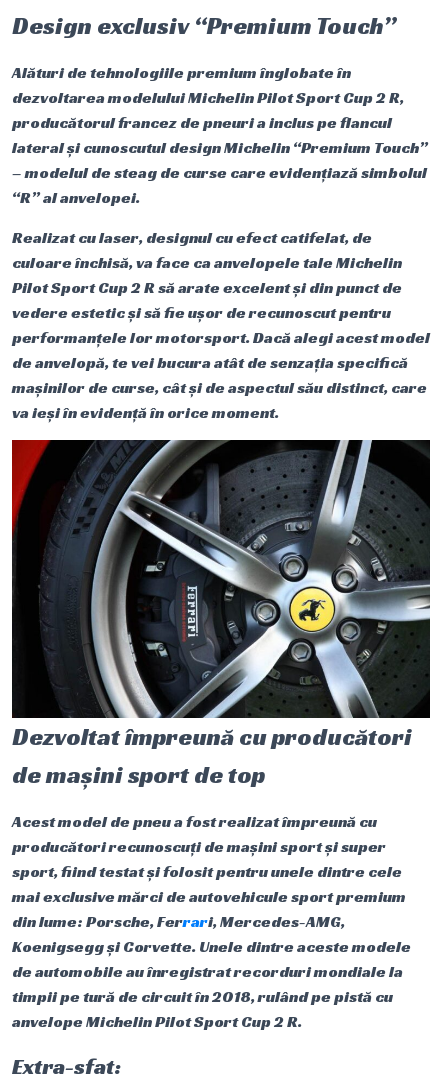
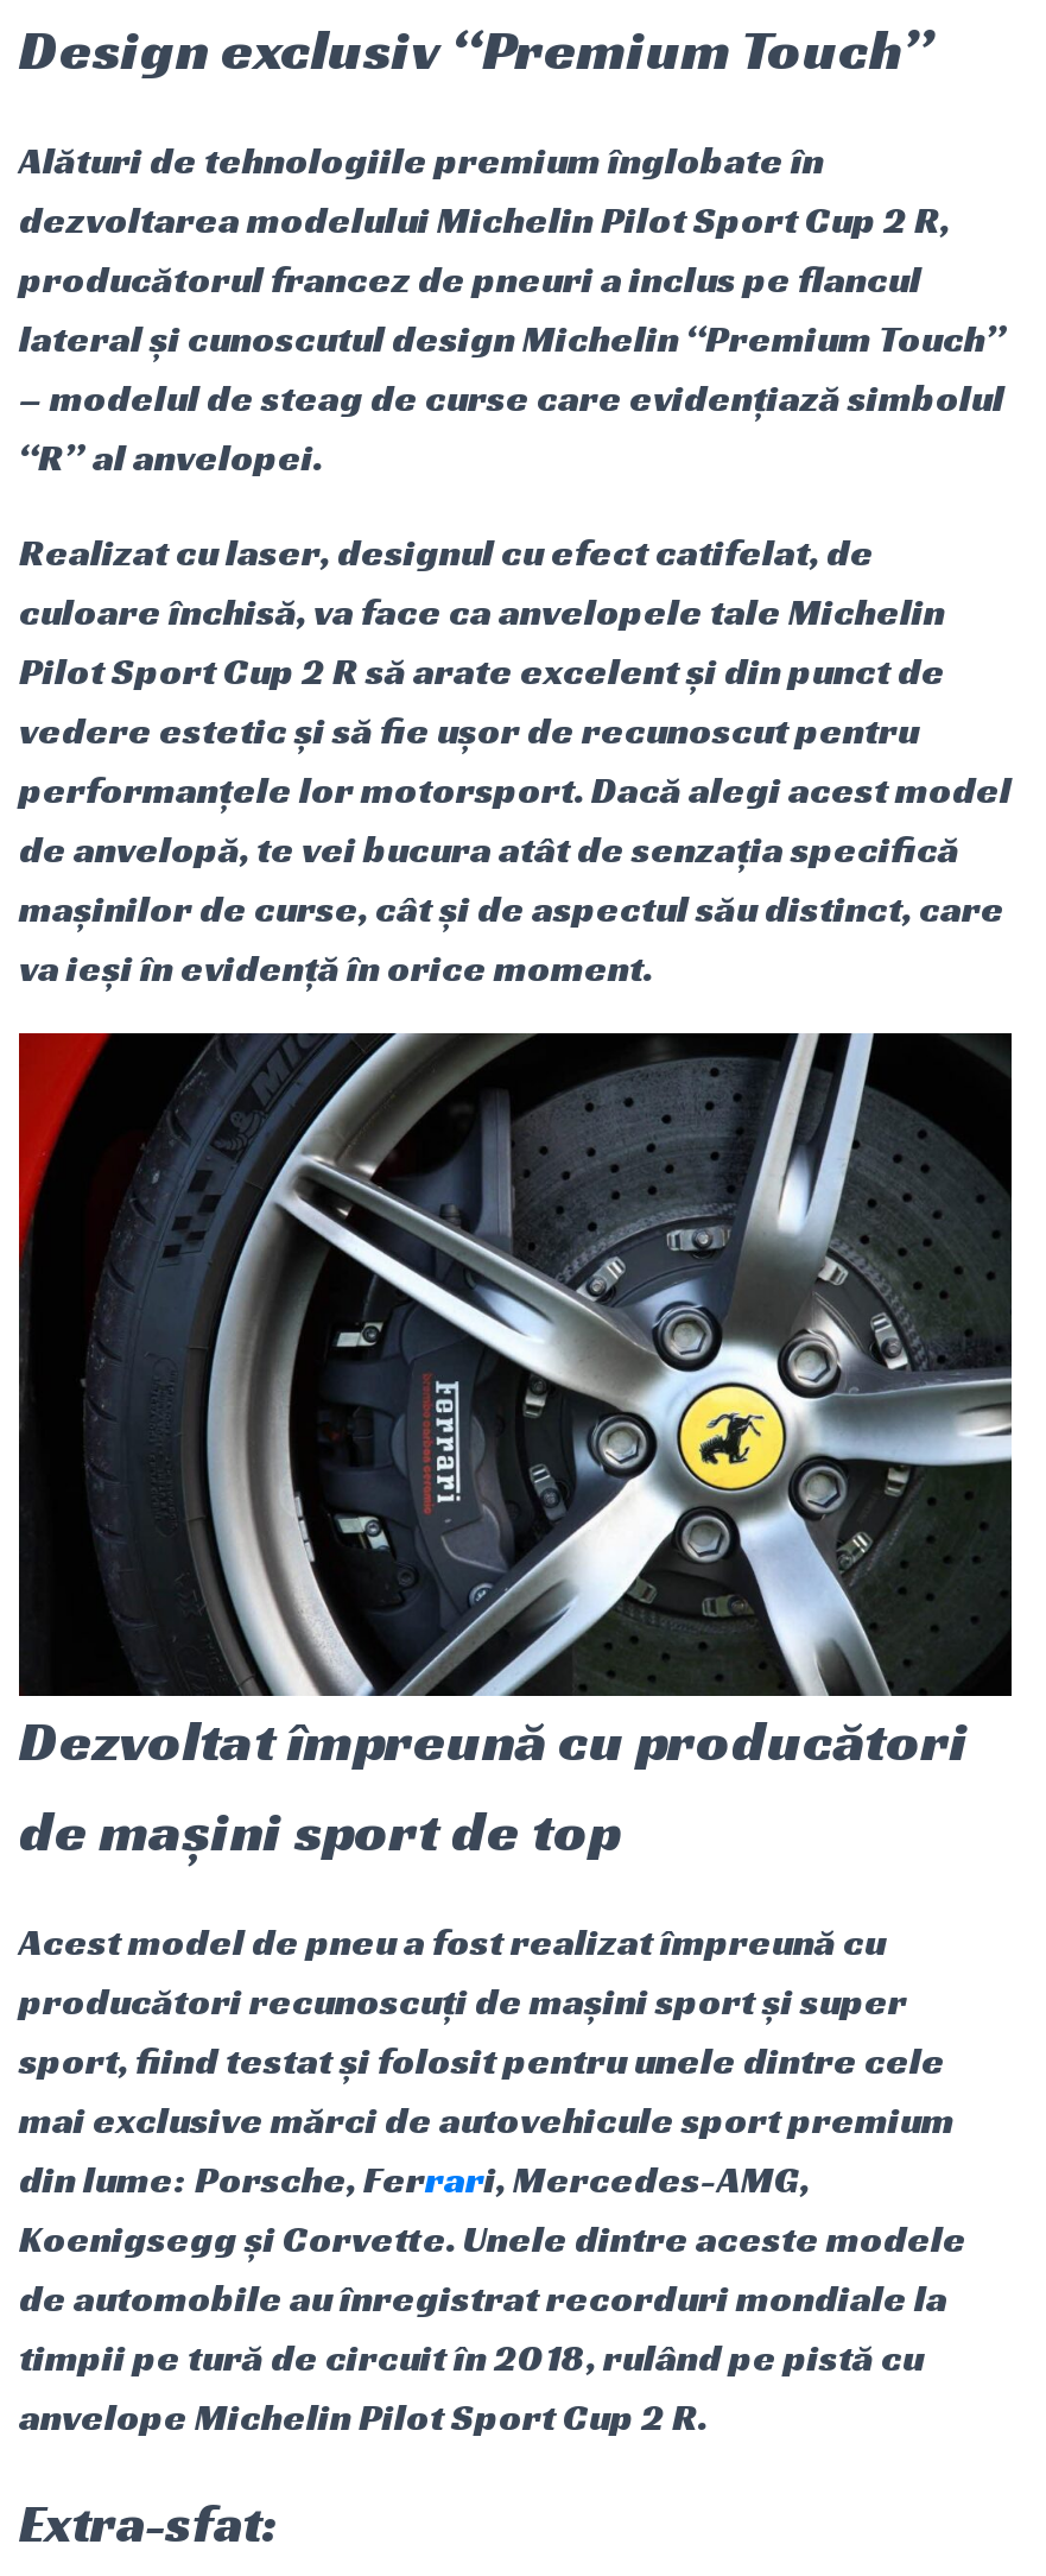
- Alături de tehnologiile premium înglobate în
- dezvoltarea modelului Michelin Pilot Sport Cup 2 R,
- producătorul francez de pneuri a inclus pe flancul
- lateral și cunoscutul design Michelin “Premium Touch”
- – modelul de steag de curse care evidențiază simbolul
- “R” al anvelopei.
+ Alături de tehnologiile premium înglobate în
+ dezvoltarea modelului Michelin Pilot Sport Cup 2 R,
+ producătorul francez de pneuri a inclus pe fancul
+ lateral și cunoscutul design Michelin “Premium Touch”
+ – modelul de steag de curse care evidențiază simbolul
+ “R” al anvelopei.

- Realizat cu laser, designul cu efect catifelat, de
- culoare închisă, va face ca anvelopele tale Michelin
- Pilot Sport Cup 2 R să arate excelent și din punct de
- vedere estetic și să fie ușor de recunoscut pentru
- performanțele lor motorsport. Dacă alegi acest model
- de anvelopă, te vei bucura atât de senzația specifică
- mașinilor de curse, cât și de aspectul său distinct, care
- va ieși în evidență în orice moment.
+ Realizat cu laser, designul cu efect catifelat, de
+ culoare închisă, va face ca anvelopele tale Michelin
+ Pilot Sport Cup 2 R să arate excelent și din punct de
+ vedere estetic și să fe ușor de recunoscut pentru
+ performanțele lor motorsport. Dacă alegi acest model
+ de anvelopă, te vei bucura atât de senzația specifcă
+ mașinilor de curse, cât și de aspectul său distinct, care
+ va ieși în evidență în orice moment.

- Acest model de pneu a fost realizat împreună cu
- producători recunoscuți de mașini sport și super
- sport, fiind testat și folosit pentru unele dintre cele
- mai exclusive mărci de autovehicule sport premium
- din lume: Porsche, Ferrari, Mercedes-AMG,
- Koenigsegg și Corvette. Unele dintre aceste modele
- de automobile au înregistrat recorduri mondiale la
- timpii pe tură de circuit în 2018, rulând pe pistă cu
- anvelope Michelin Pilot Sport Cup 2 R.
+ Acest model de pneu a fost realizat împreună cu
+ producători recunoscuți de mașini sport și super
+ sport, find testat și folosit pentru unele dintre cele
+ mai exclusive mărci de autovehicule sport premium
+ din lume: Porsche, Ferrari, Mercedes-AMG,
+ Koenigsegg și Corvete. Unele dintre aceste modele
+ de automobile au înregistrat recorduri mondiale la
+ timpii pe tură de circuit în 2018, rulând pe pistă cu
+ anvelope Michelin Pilot Sport Cup 2 R.
